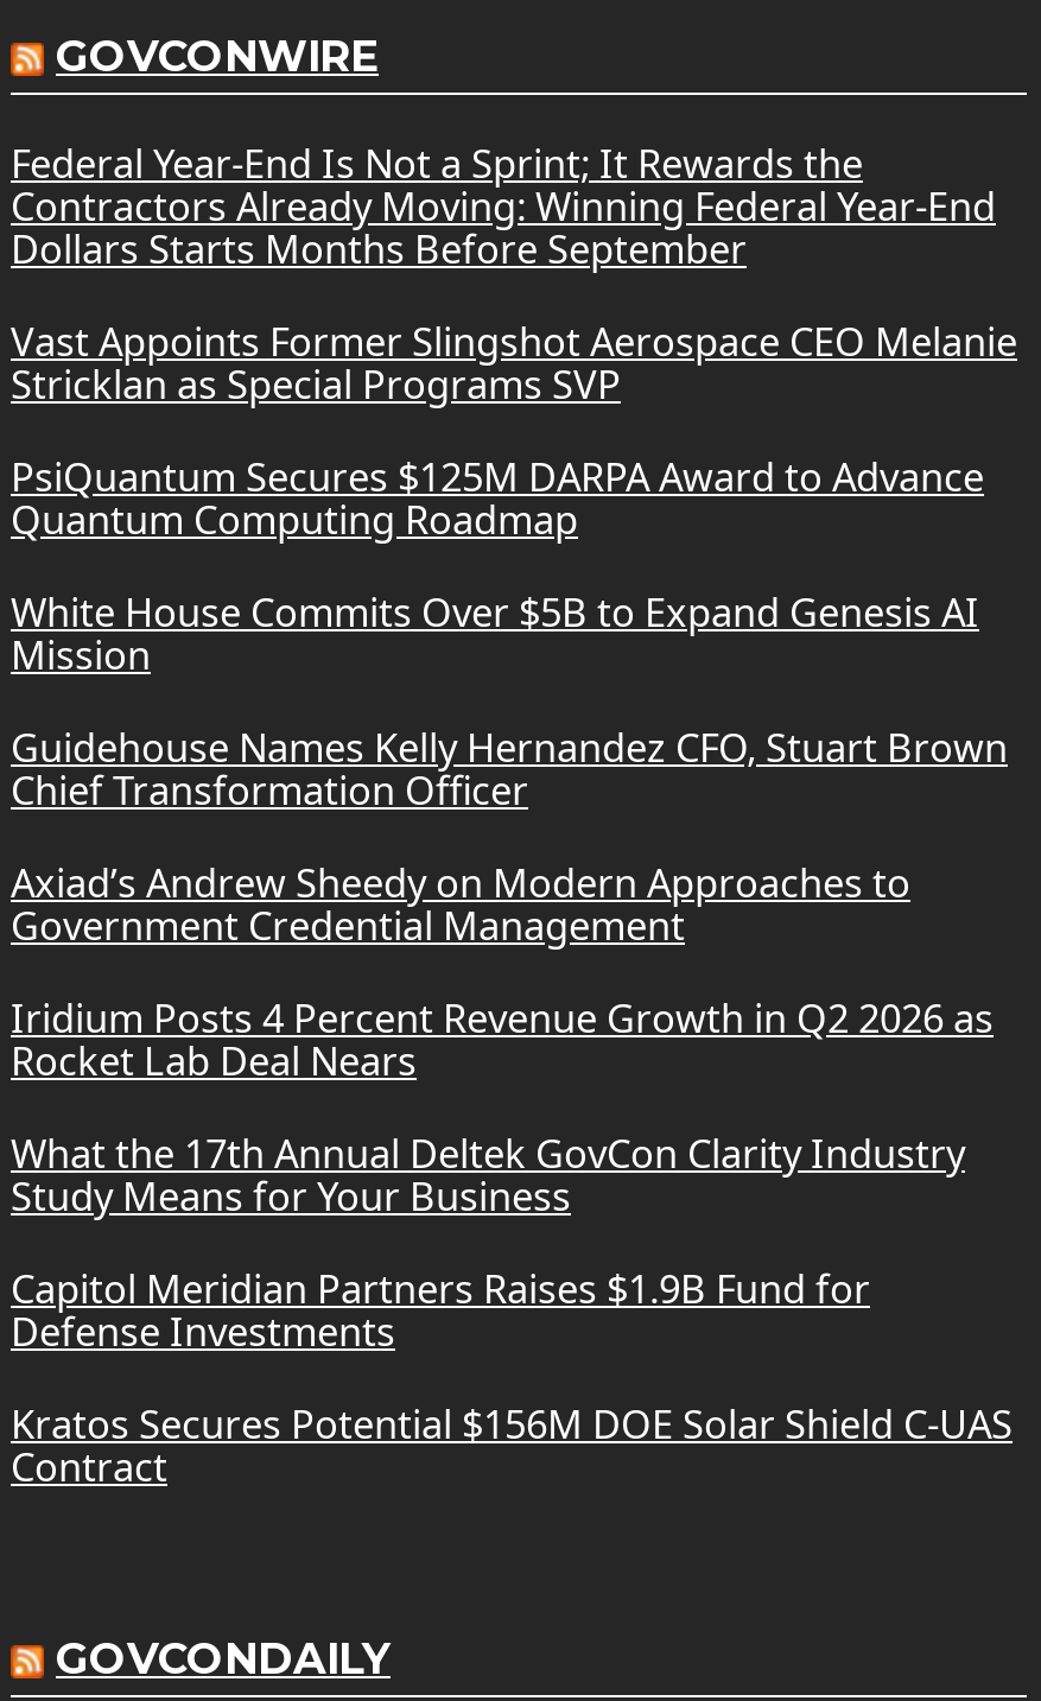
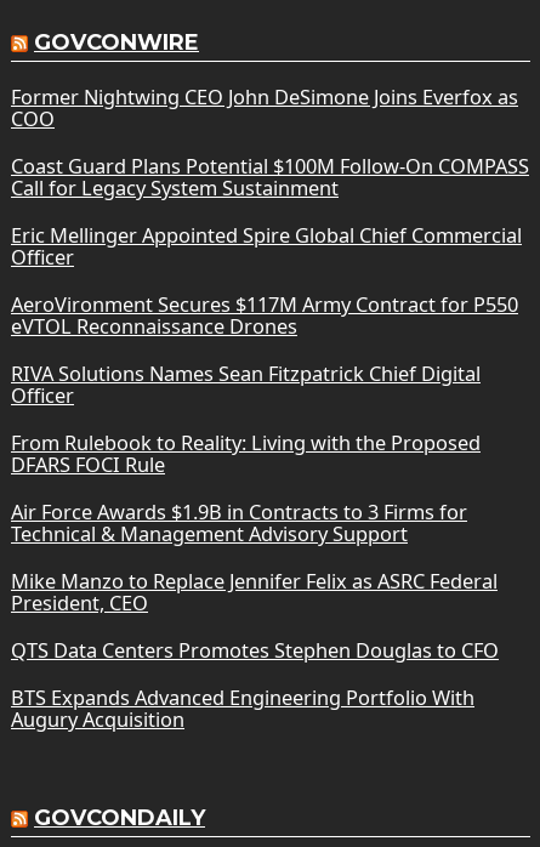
- Federal Year-End Is Not a Sprint; It Rewards the
- Contractors Already Moving: Winning Federal Year-End
- Dollars Starts Months Before September
+ Former Nightwing CEO John DeSimone Joins Everfox as
+ COO

- Vast Appoints Former Slingshot Aerospace CEO Melanie
- Stricklan as Special Programs SVP
+ Coast Guard Plans Potential $100M Follow-On COMPASS
+ Call for Legacy System Sustainment

- PsiQuantum Secures $125M DARPA Award to Advance
- Quantum Computing Roadmap
+ Eric Mellinger Appointed Spire Global Chief Commercial
+ Officer

- White House Commits Over $5B to Expand Genesis AI
- Mission
+ AeroVironment Secures $117M Army Contract for P550
+ eVTOL Reconnaissance Drones

- Guidehouse Names Kelly Hernandez CFO, Stuart Brown
- Chief Transformation Officer
+ RIVA Solutions Names Sean Fitzpatrick Chief Digital
+ Officer

- Axiad’s Andrew Sheedy on Modern Approaches to
- Government Credential Management
+ From Rulebook to Reality: Living with the Proposed
+ DFARS FOCI Rule

- Iridium Posts 4 Percent Revenue Growth in Q2 2026 as
- Rocket Lab Deal Nears
+ Air Force Awards $1.9B in Contracts to 3 Firms for
+ Technical & Management Advisory Support

- What the 17th Annual Deltek GovCon Clarity Industry
- Study Means for Your Business
+ Mike Manzo to Replace Jennifer Felix as ASRC Federal
+ President, CEO

- Capitol Meridian Partners Raises $1.9B Fund for
- Defense Investments
+ QTS Data Centers Promotes Stephen Douglas to CFO

- Kratos Secures Potential $156M DOE Solar Shield C-UAS
- Contract
+ BTS Expands Advanced Engineering Portfolio With
+ Augury Acquisition
